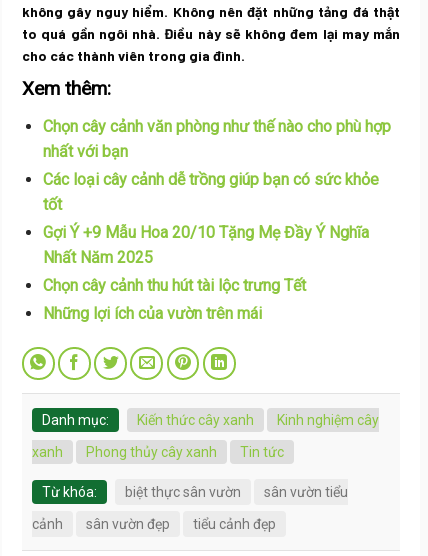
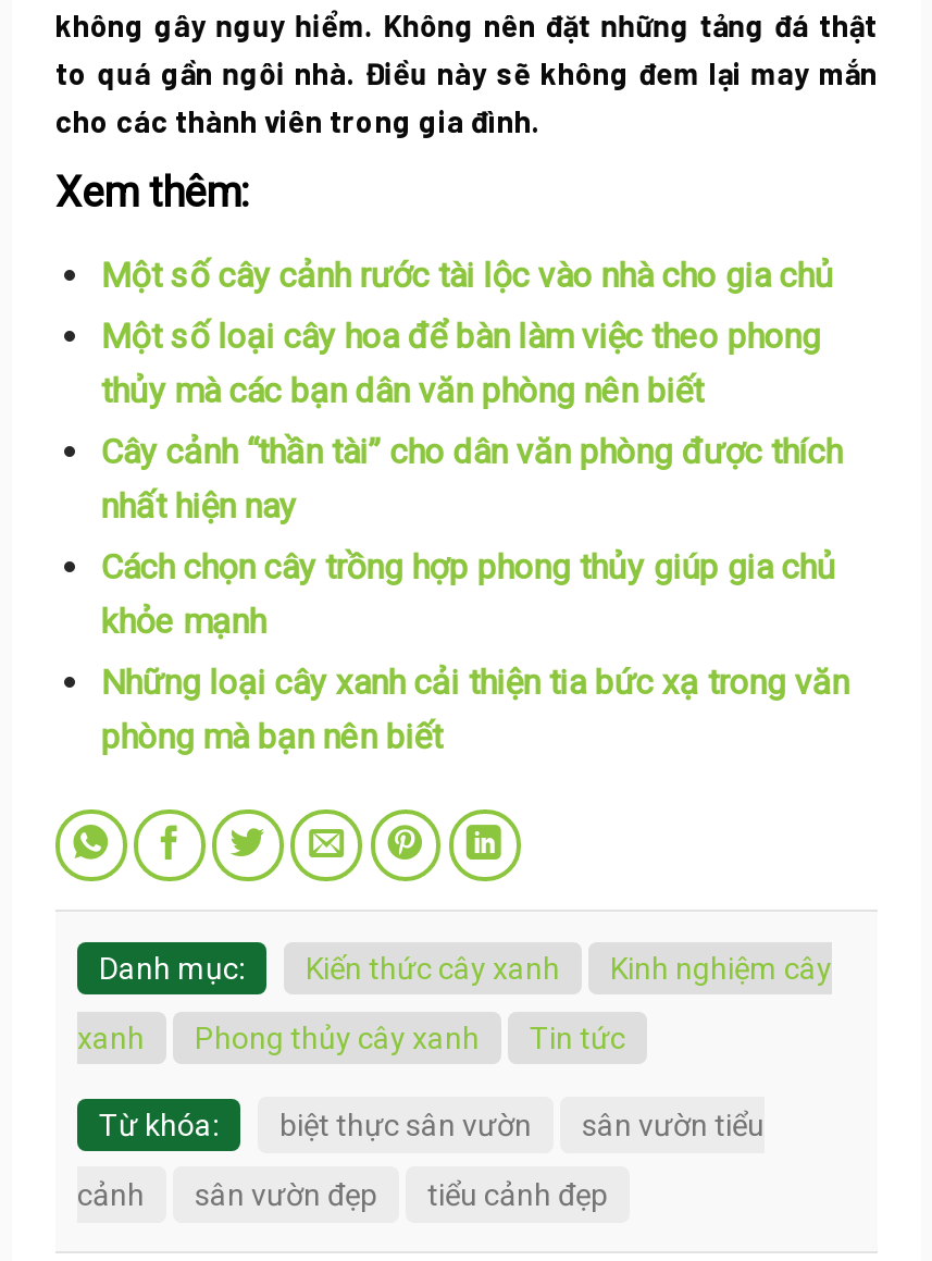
- Chọn cây cảnh văn phòng như thế nào cho phù hợp
- nhất với bạn
+ Một số cây cảnh rước tài lộc vào nhà cho gia chủ

- Các loại cây cảnh dễ trồng giúp bạn có sức khỏe
- tốt
+ Một số loại cây hoa để bàn làm việc theo phong
+ thủy mà các bạn dân văn phòng nên biết

- Gợi Ý +9 Mẫu Hoa 20/10 Tặng Mẹ Đầy Ý Nghĩa
- Nhất Năm 2025
+ Cây cảnh “thần tài” cho dân văn phòng được thích
+ nhất hiện nay

- Chọn cây cảnh thu hút tài lộc trưng Tết
+ Cách chọn cây trồng hợp phong thủy giúp gia chủ
+ khỏe mạnh

- Những lợi ích của vườn trên mái
+ Những loại cây xanh cải thiện tia bức xạ trong văn
+ phòng mà bạn nên biết
